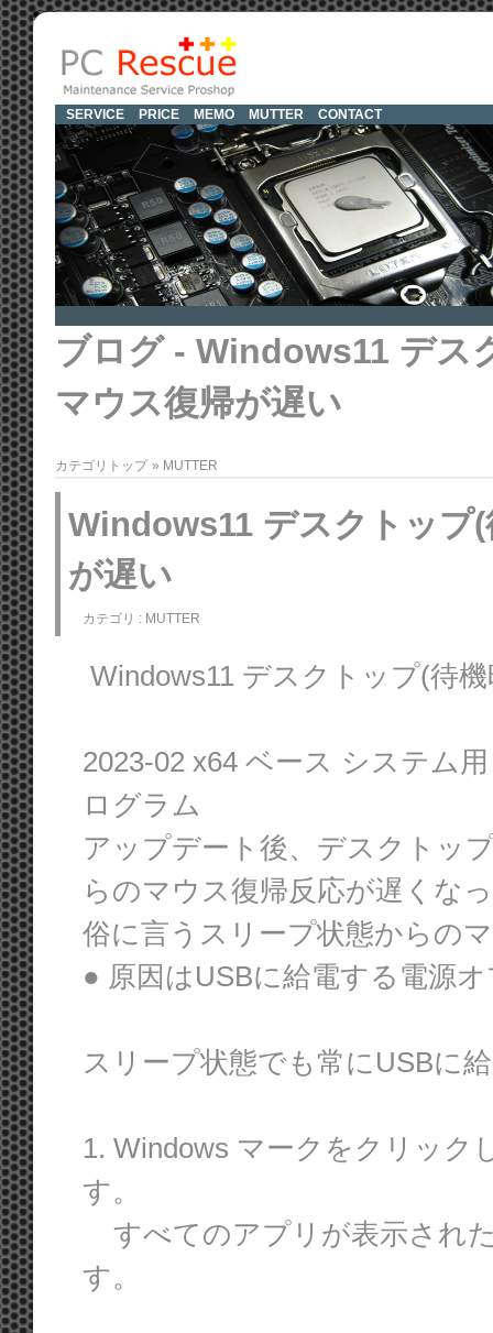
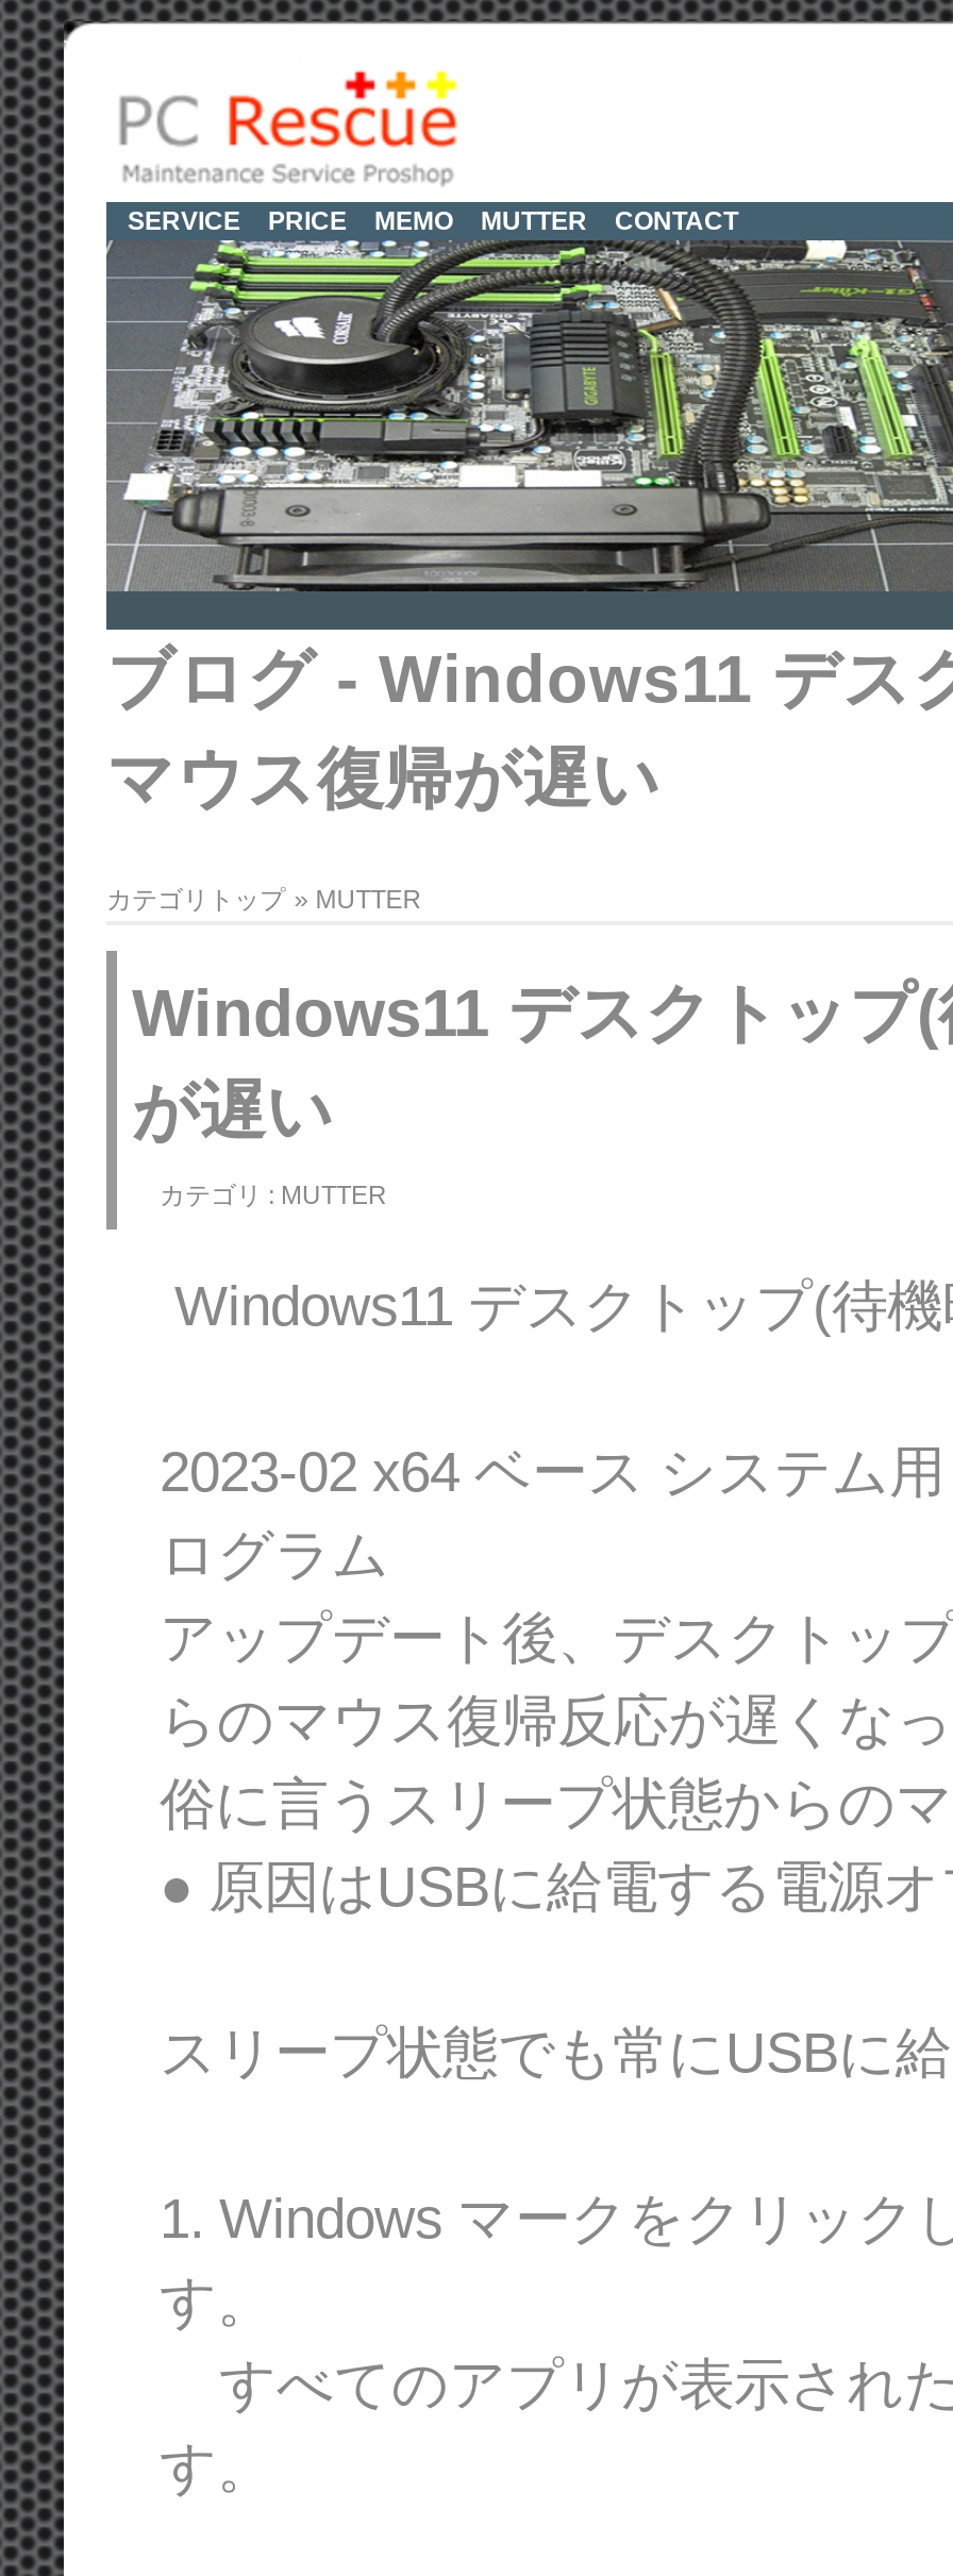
- [image]
+ [image]
